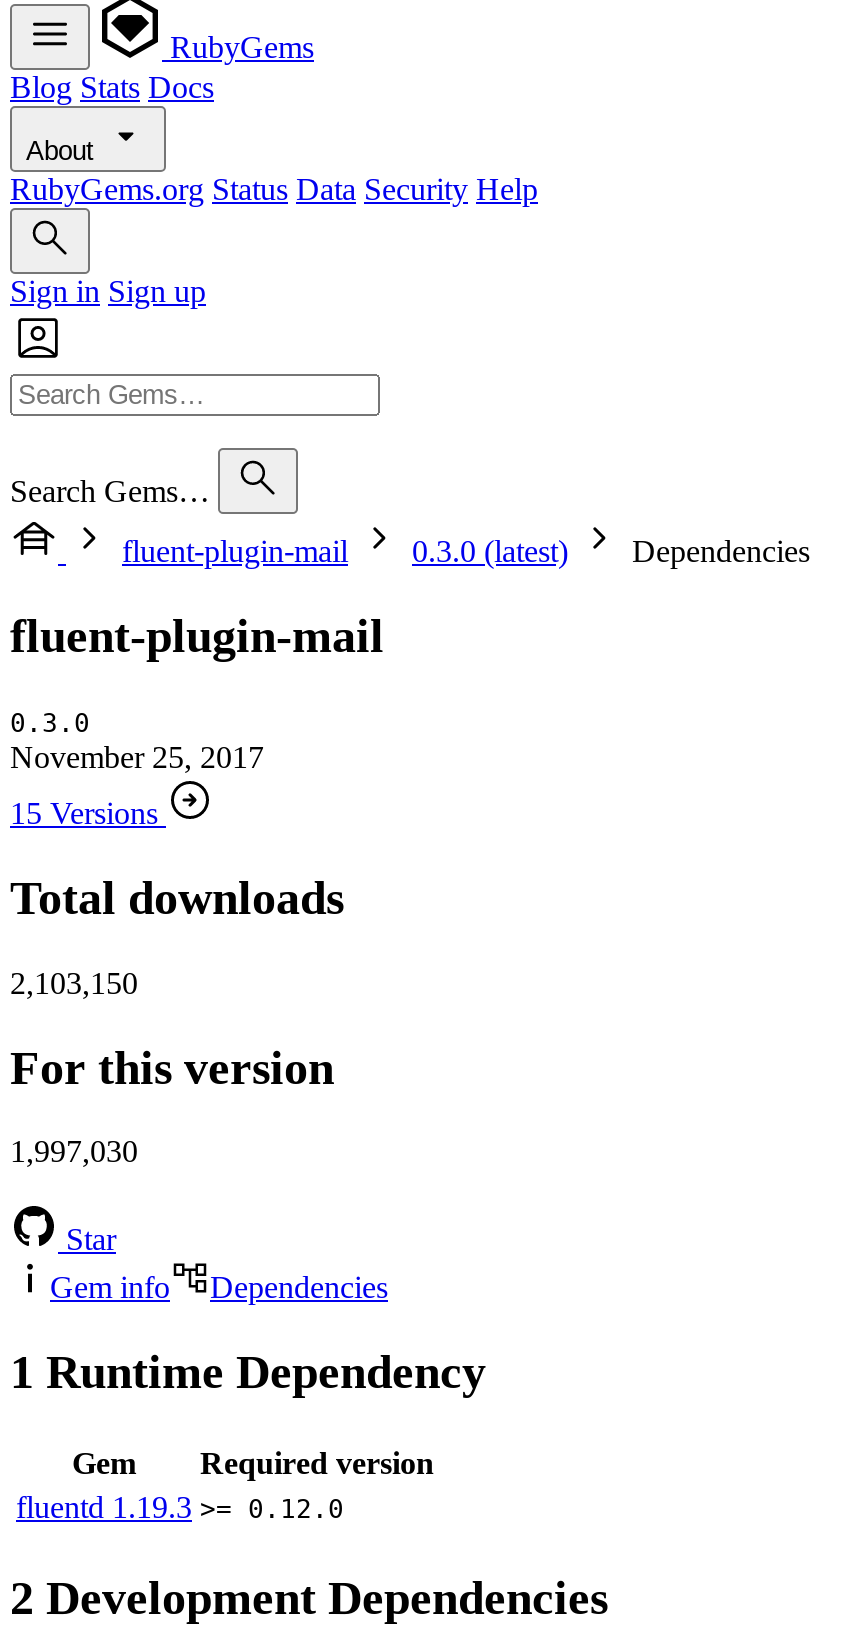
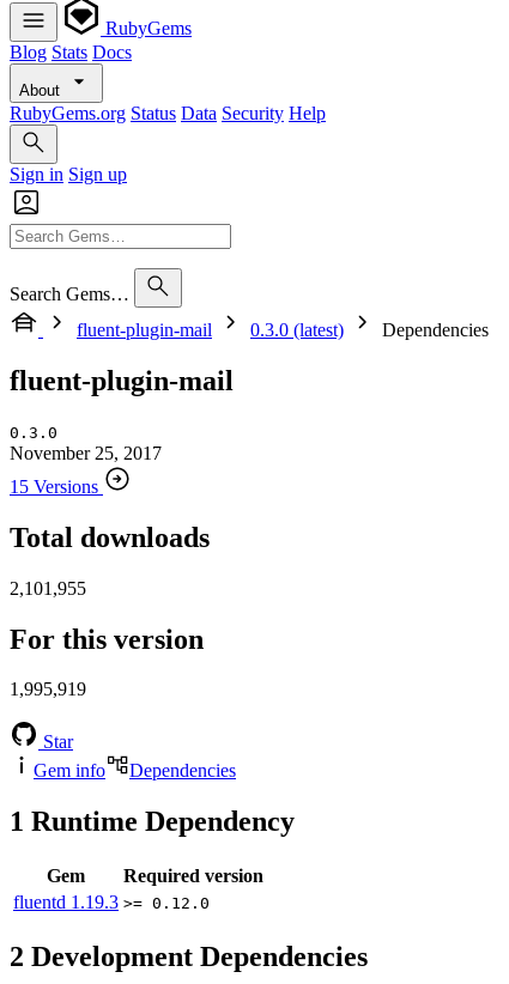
- 2,103,150
+ 2,101,955

- 1,997,030
+ 1,995,919
